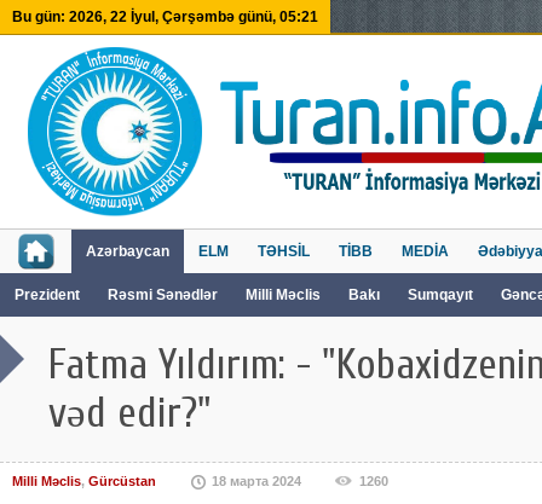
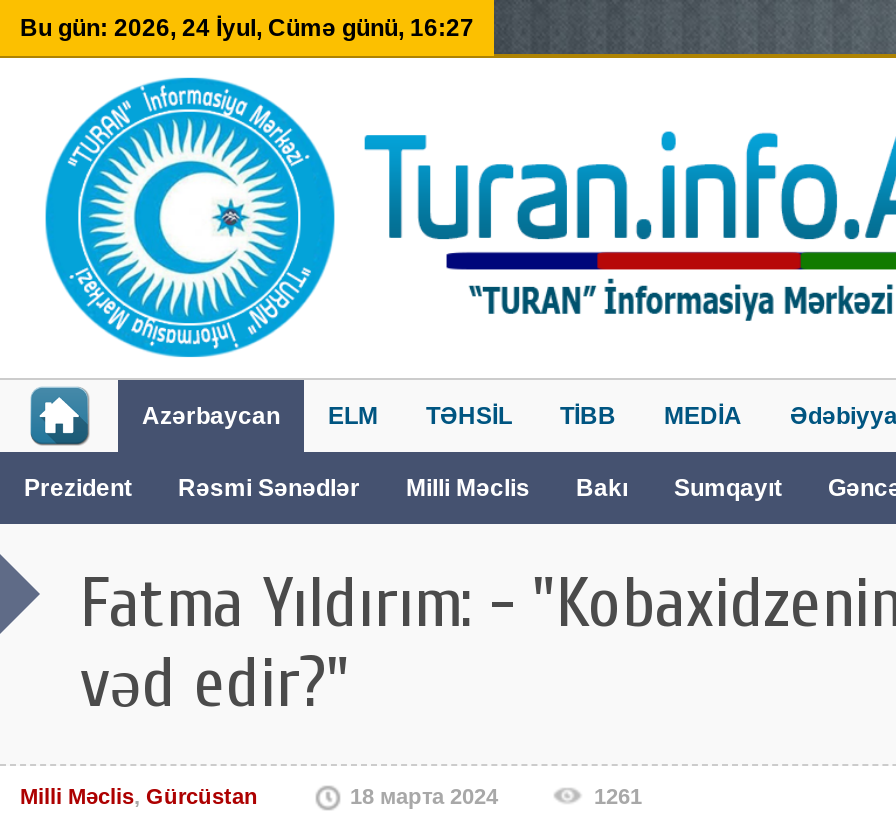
- Bu gün: 2026, 22 İyul, Çərşəmbə günü, 05:21
+ Bu gün: 2026, 24 İyul, Cümə günü, 16:27

- 1260
+ 1261
